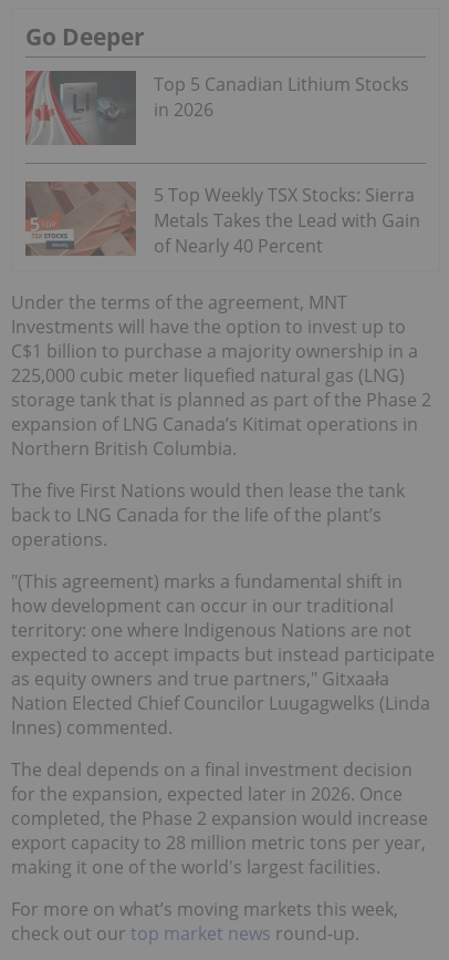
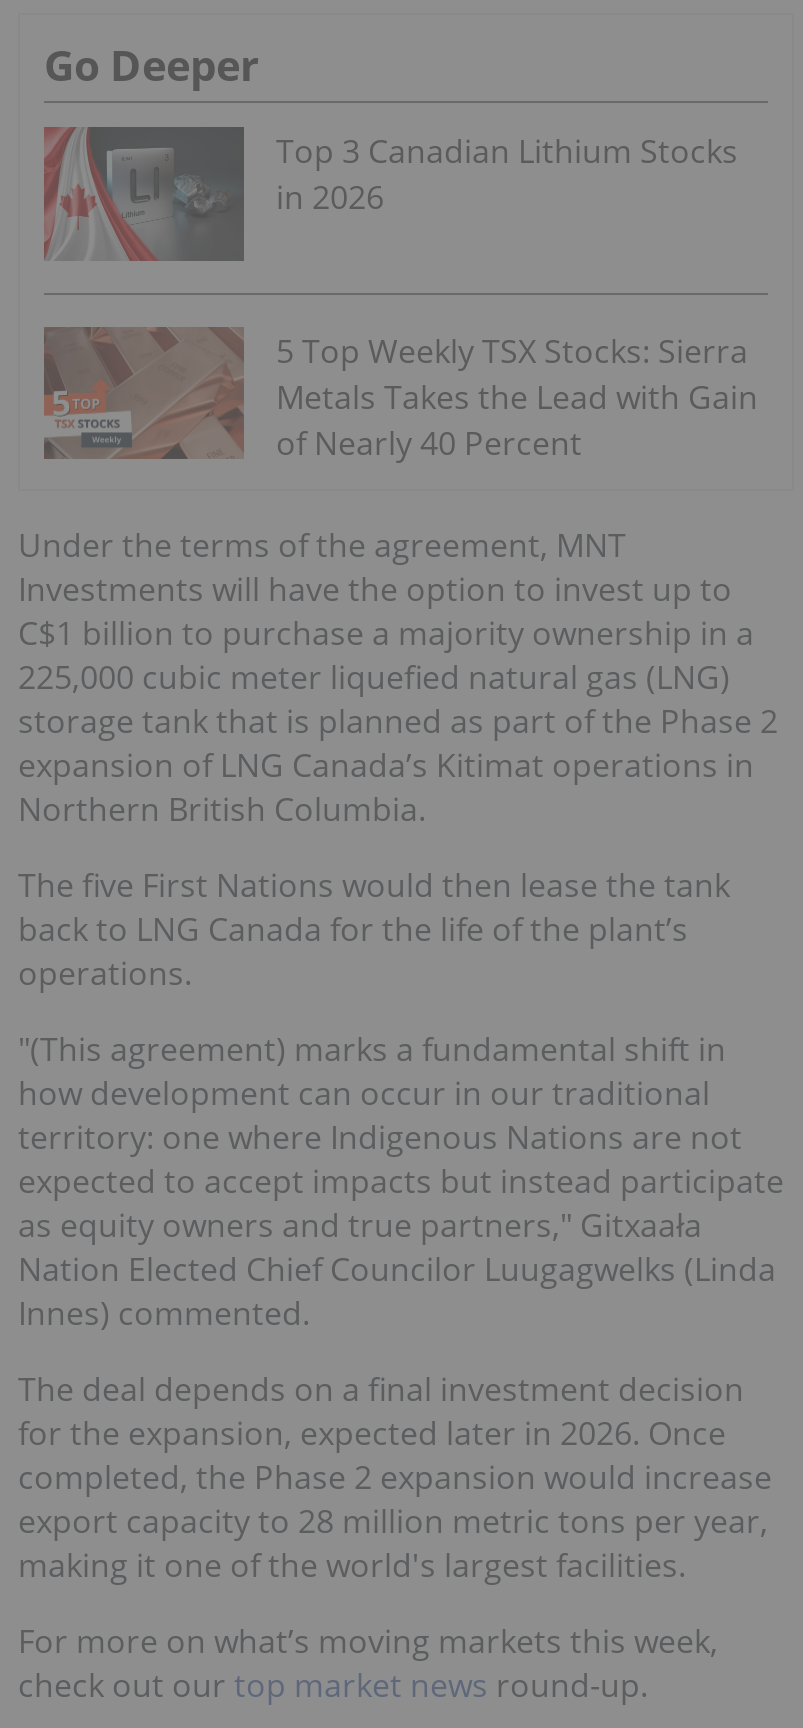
- Top 5 Canadian Lithium Stocks
+ Top 3 Canadian Lithium Stocks
